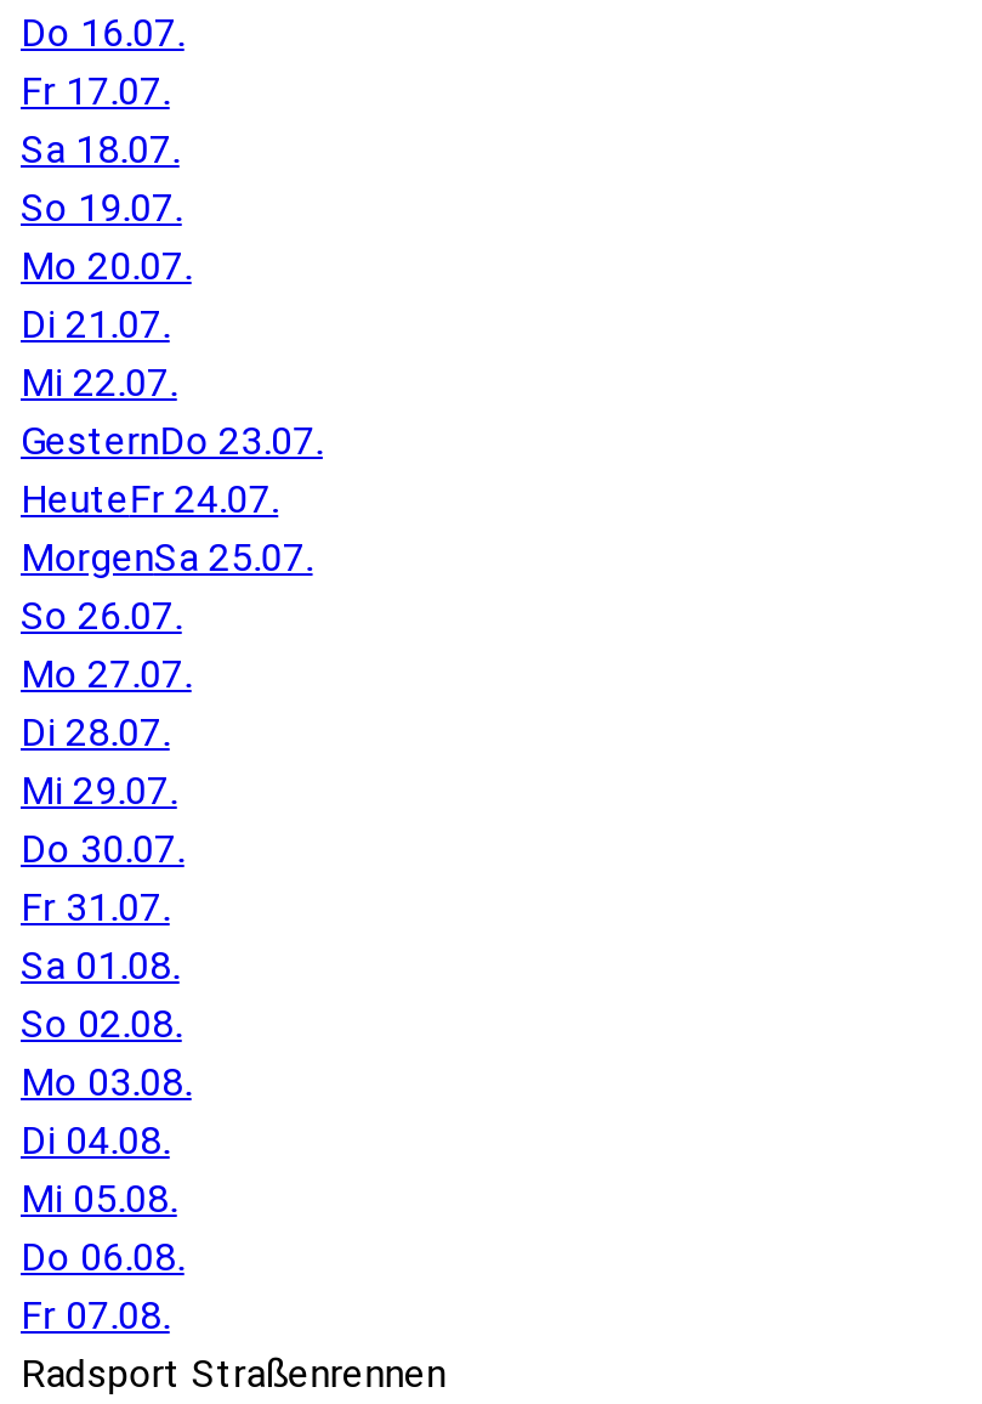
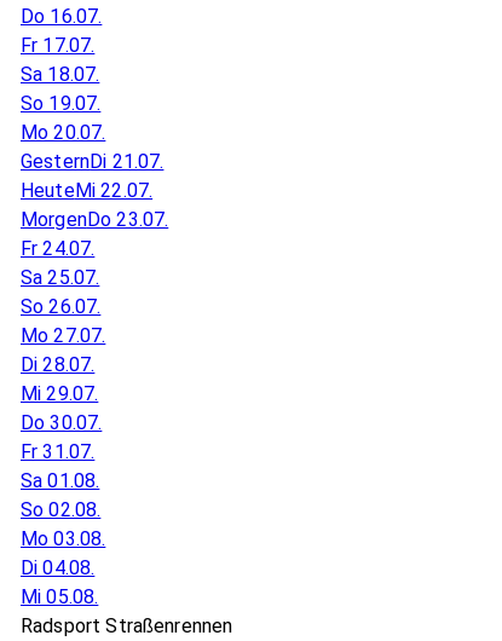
- Di 21.07.
- Mi 22.07.
- GesternDo 23.07.
- HeuteFr 24.07.
- MorgenSa 25.07.
+ GesternDi 21.07.
+ HeuteMi 22.07.
+ MorgenDo 23.07.
+ Fr 24.07.
+ Sa 25.07.

- Do 06.08.
- Fr 07.08.
